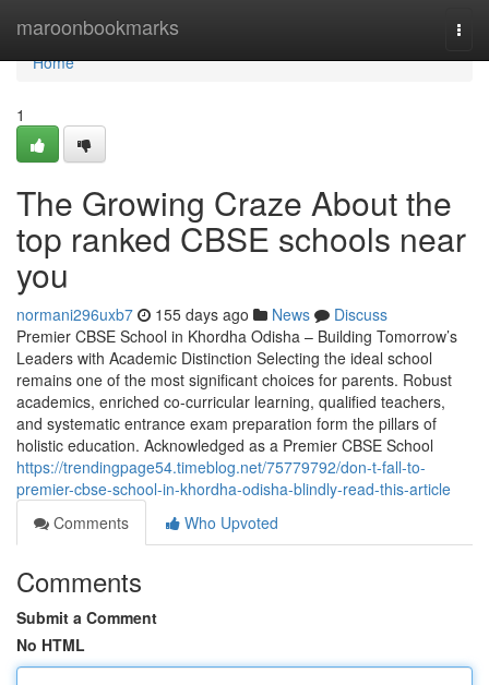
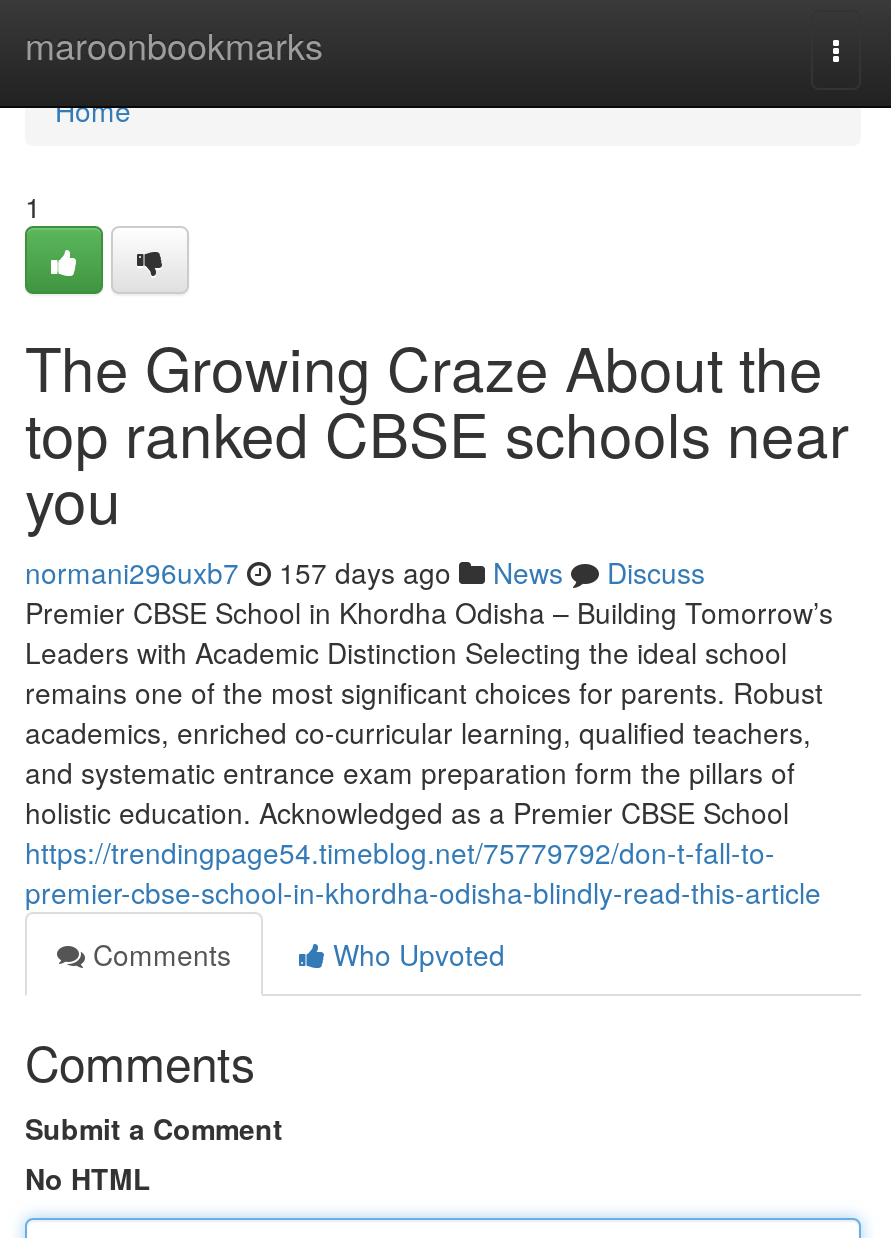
- normani296uxb7 155 days ago News Discuss
+ normani296uxb7 157 days ago News Discuss
